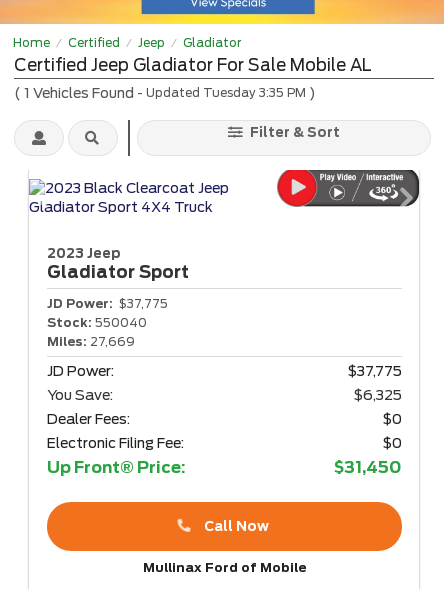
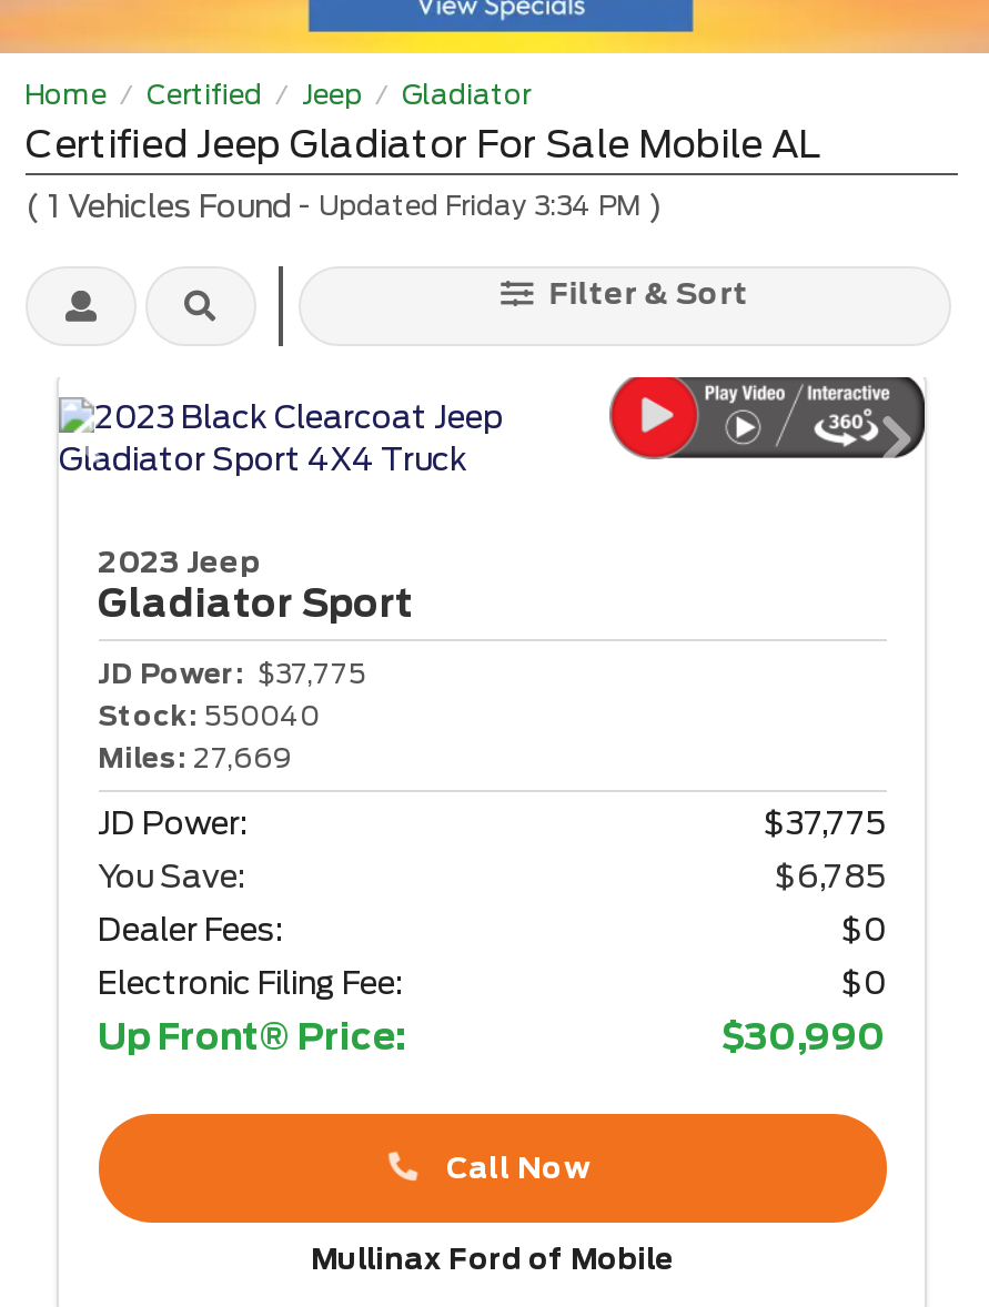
- (1 Vehicles Found - Updated Tuesday 3:35 PM)
+ (1 Vehicles Found - Updated Friday 3:34 PM)

- $6,325
+ $6,785

- $31,450
+ $30,990
